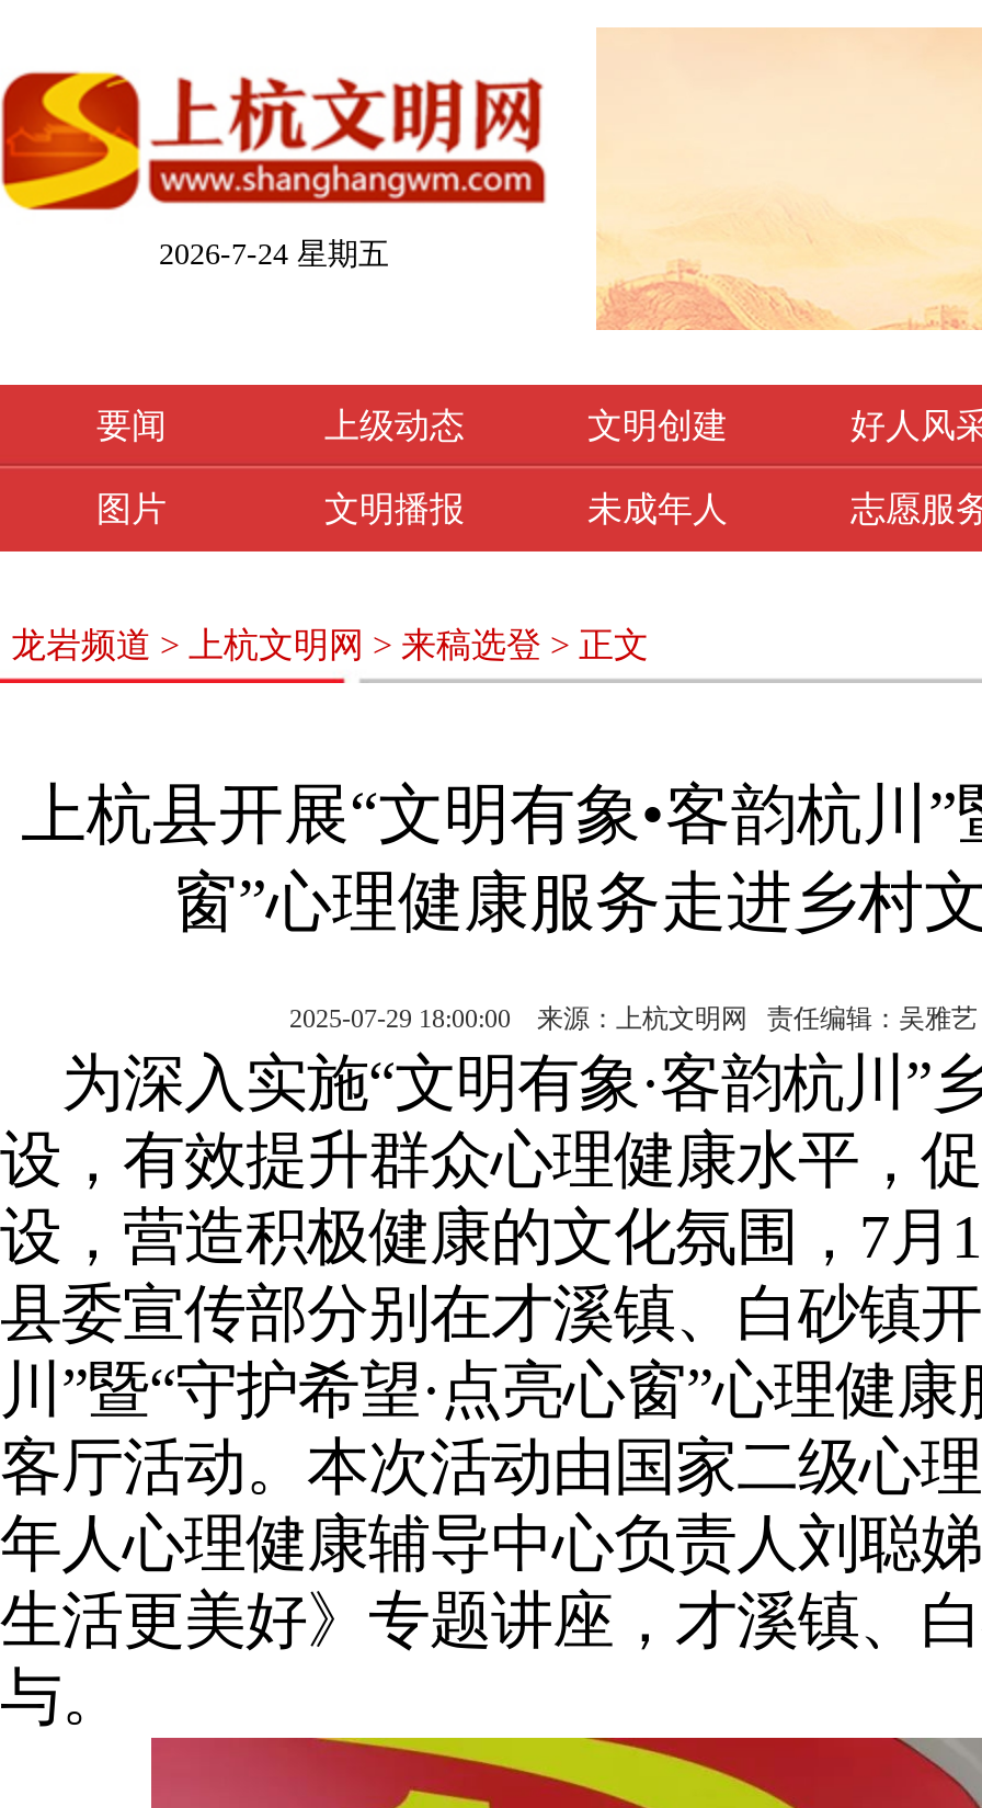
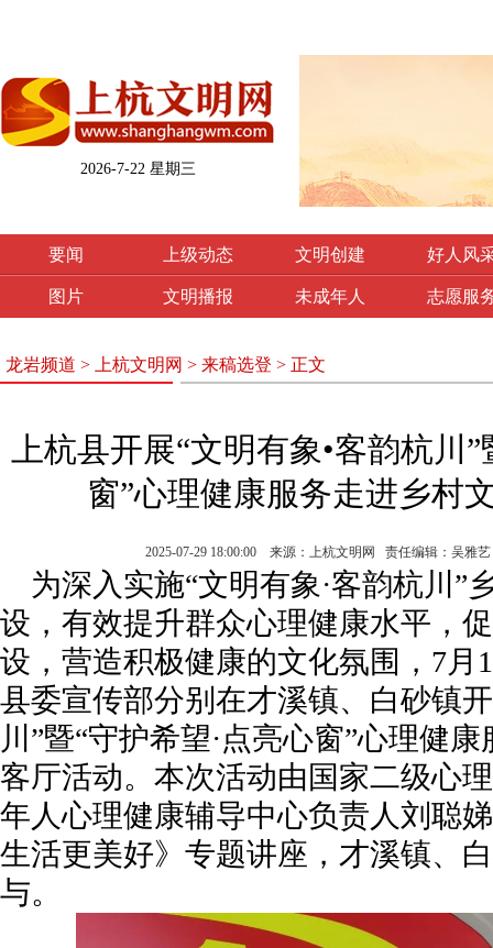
- 2026-7-24 星期五
+ 2026-7-22 星期三
